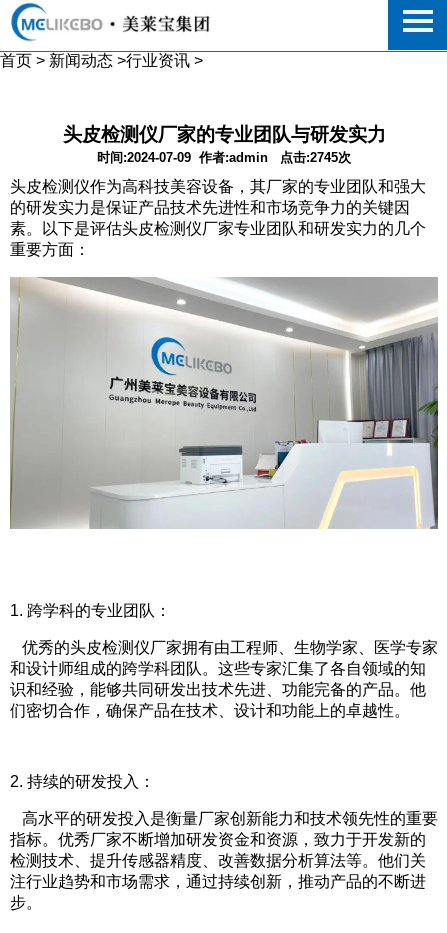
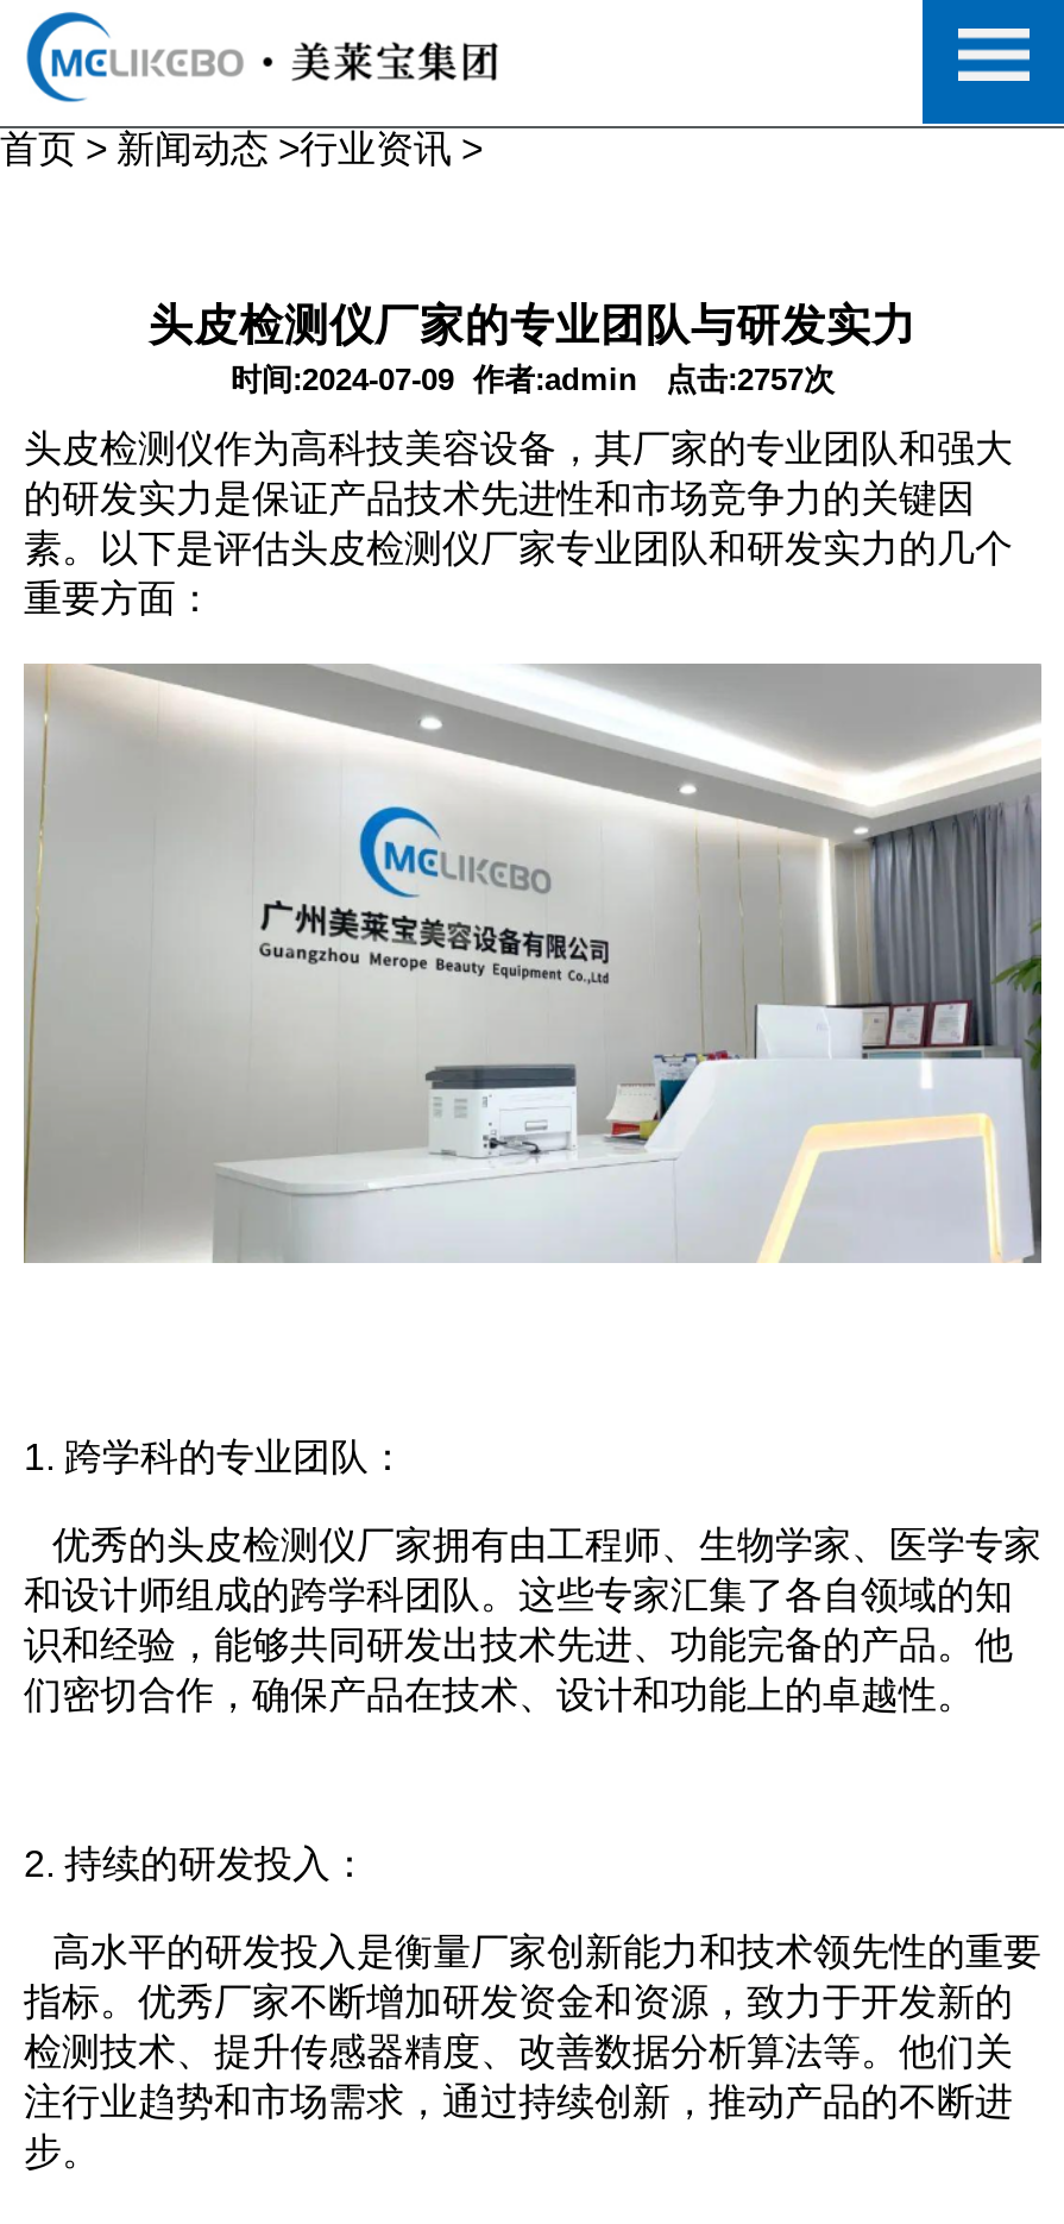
- 时间:2024-07-09 作者:admin 点击:2745次
+ 时间:2024-07-09 作者:admin 点击:2757次
